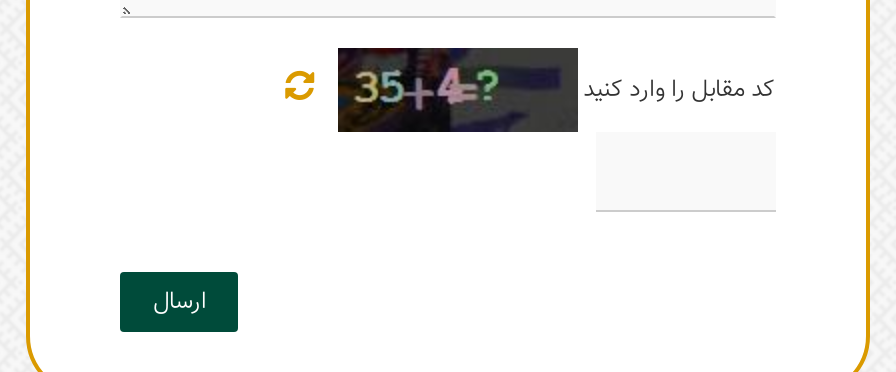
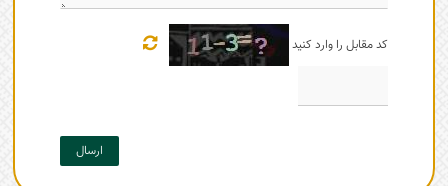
- [image]
+ [image]
